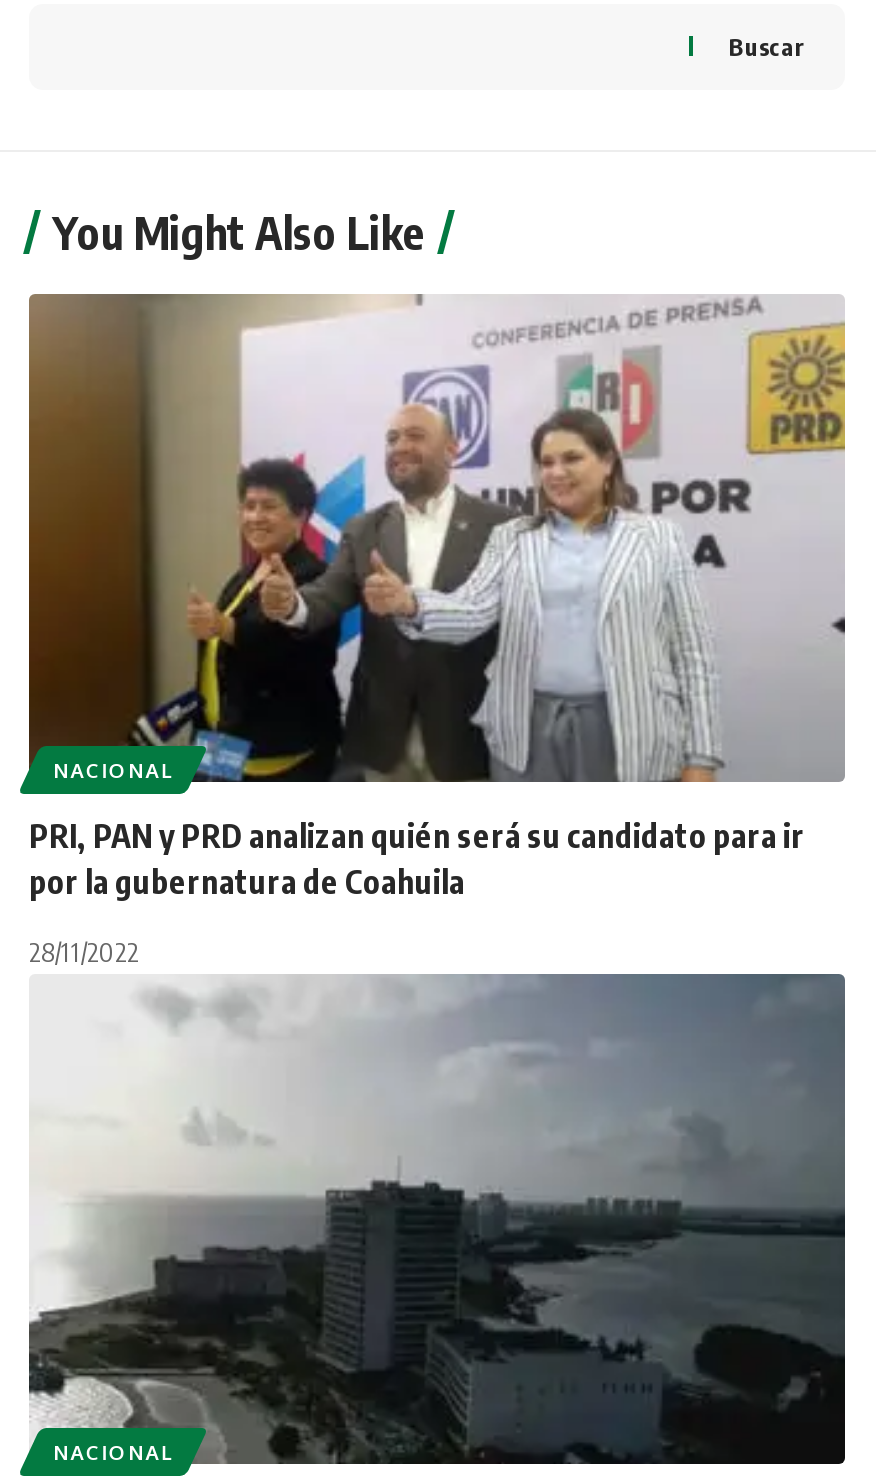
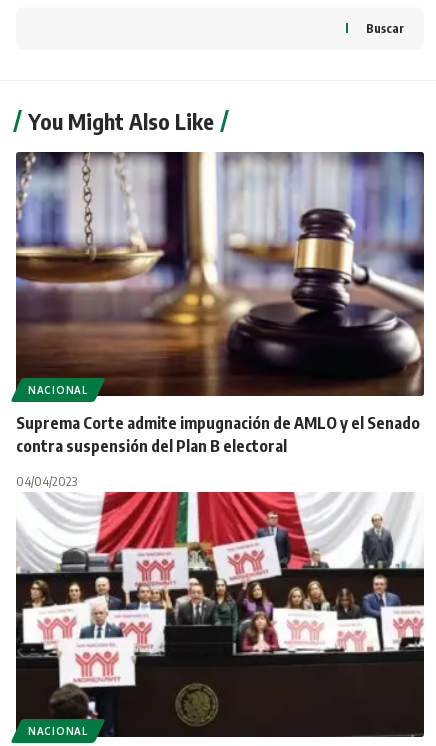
- [image]
- PRI, PAN y PRD analizan quién será su candidato para ir
- por la gubernatura de Coahuila
+ [image]
+ Suprema Corte admite impugnación de AMLO y el Senado
+ contra suspensión del Plan B electoral

- 28/11/2022
+ 04/04/2023

- [image]
+ [image]
